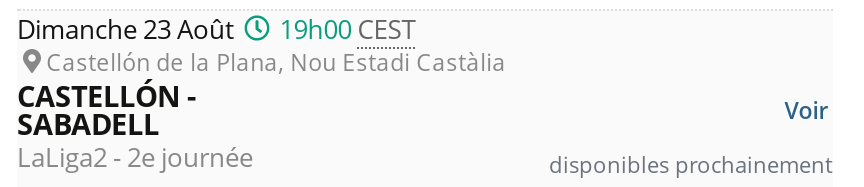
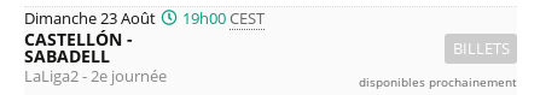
- Castellón de la Plana, Nou Estadi Castàlia
- Voir
+ BILLETS
